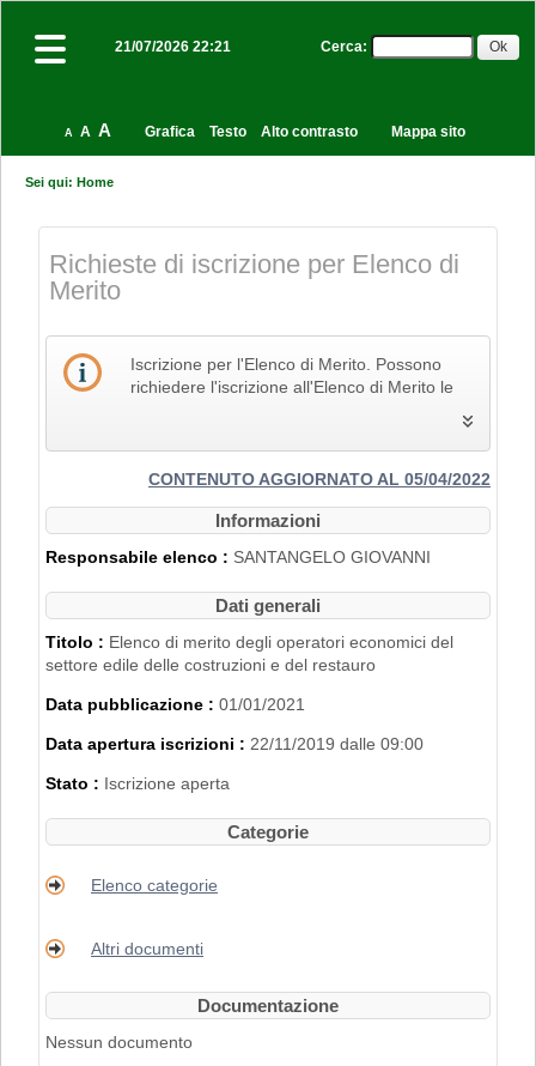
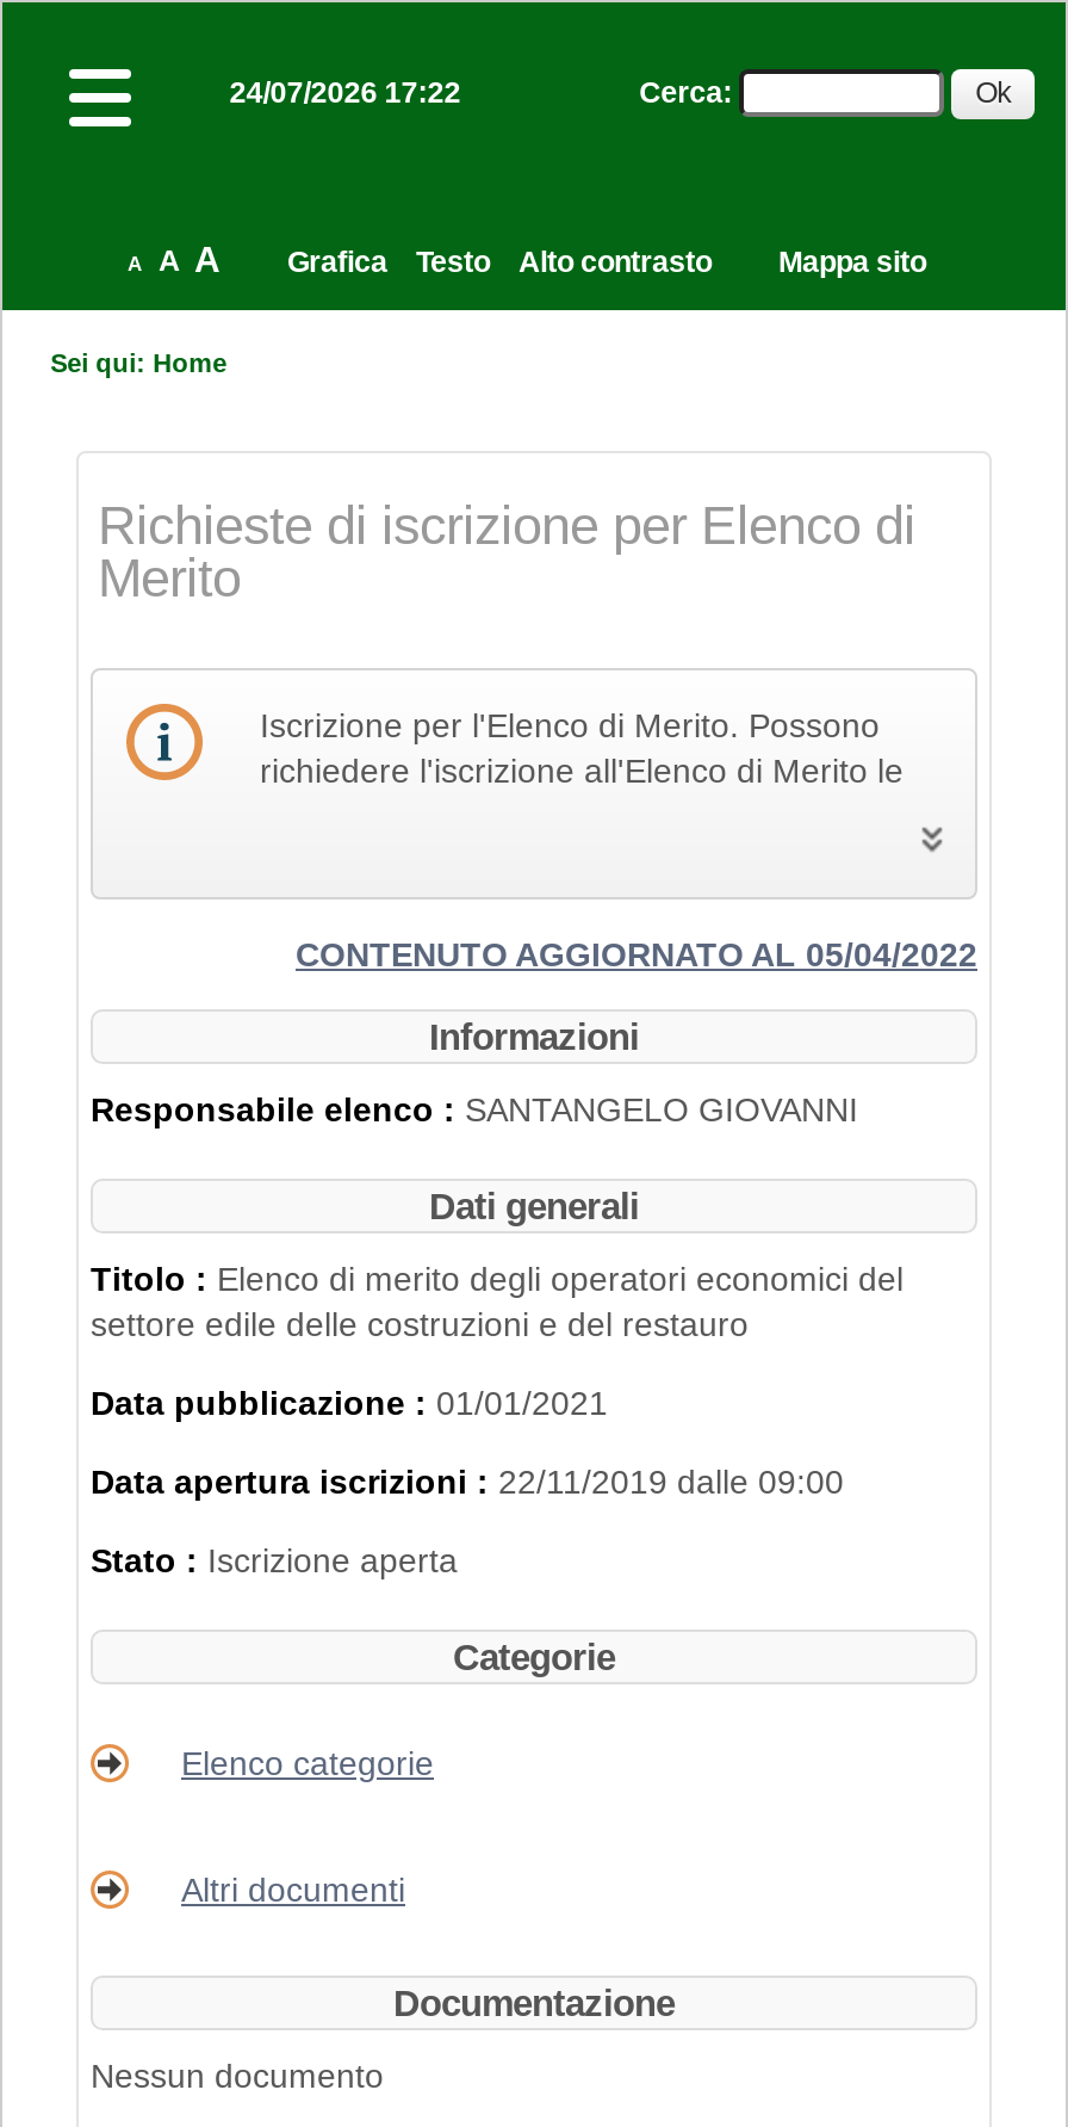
- 21/07/2026 22:21
+ 24/07/2026 17:22
